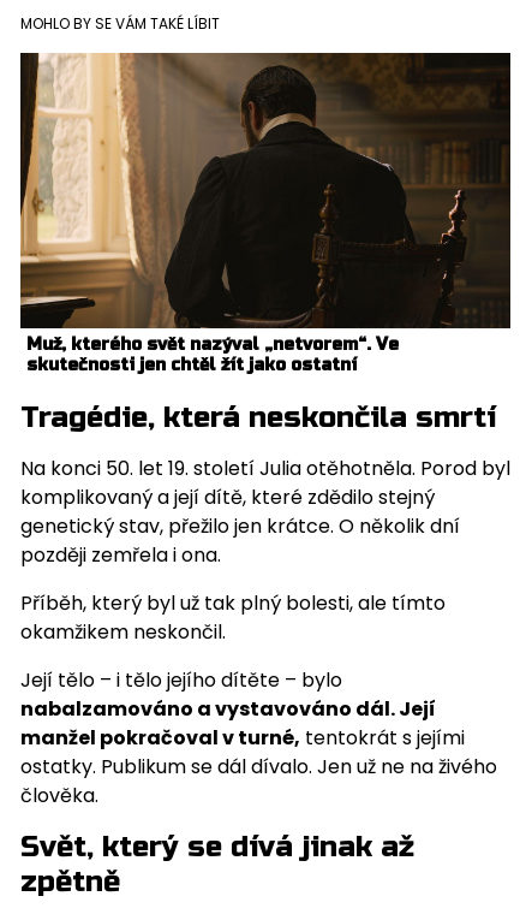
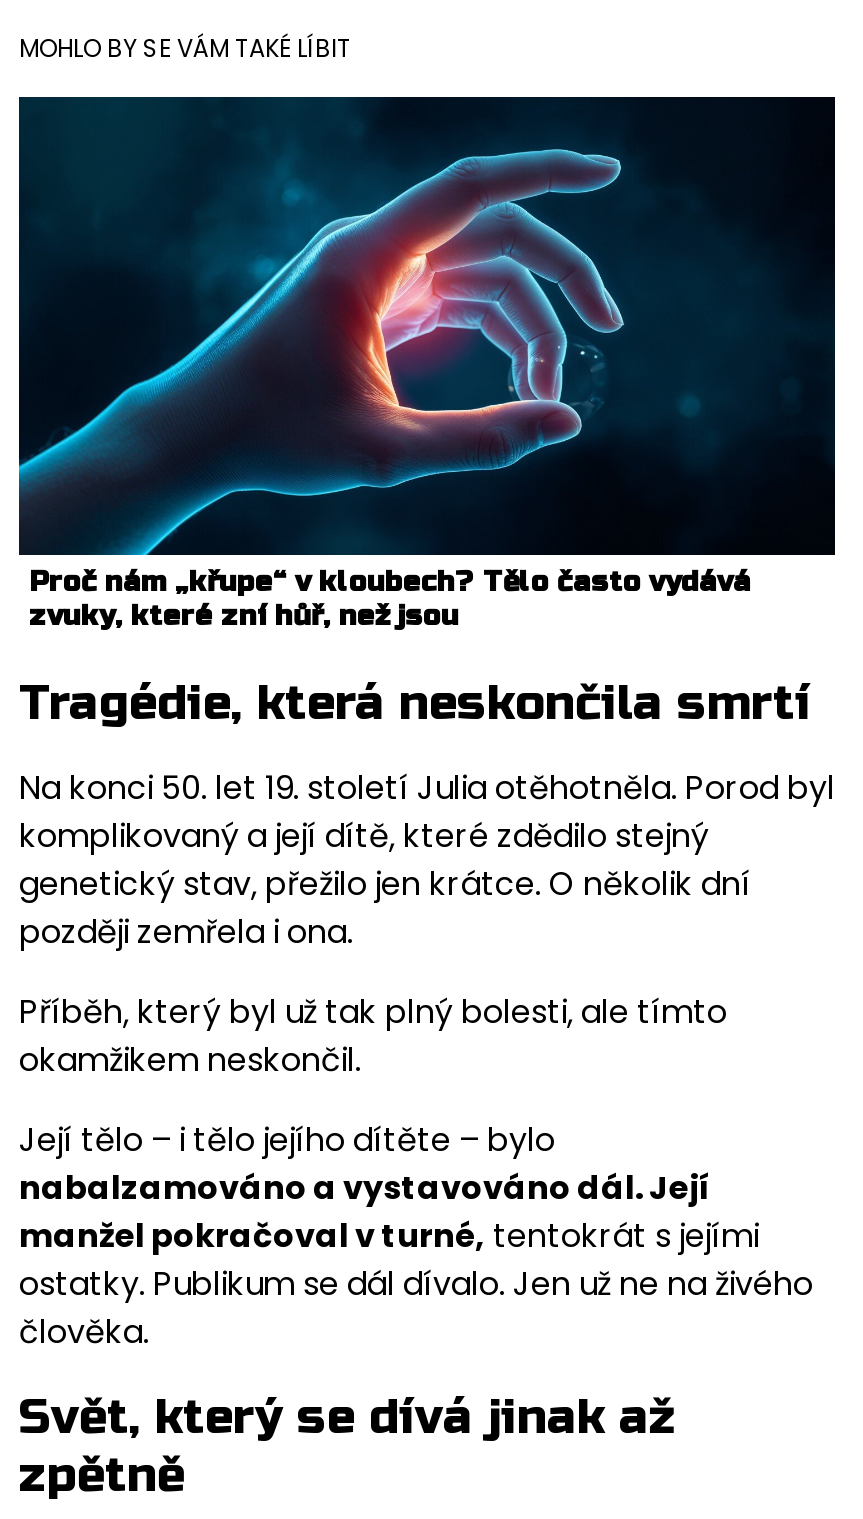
- [image]
- Muž, kterého svět nazýval „netvorem“. Ve
- skutečnosti jen chtěl žít jako ostatní
+ [image]
+ Proč nám „křupe“ v kloubech? Tělo často vydává
+ zvuky, které zní hůř, než jsou
